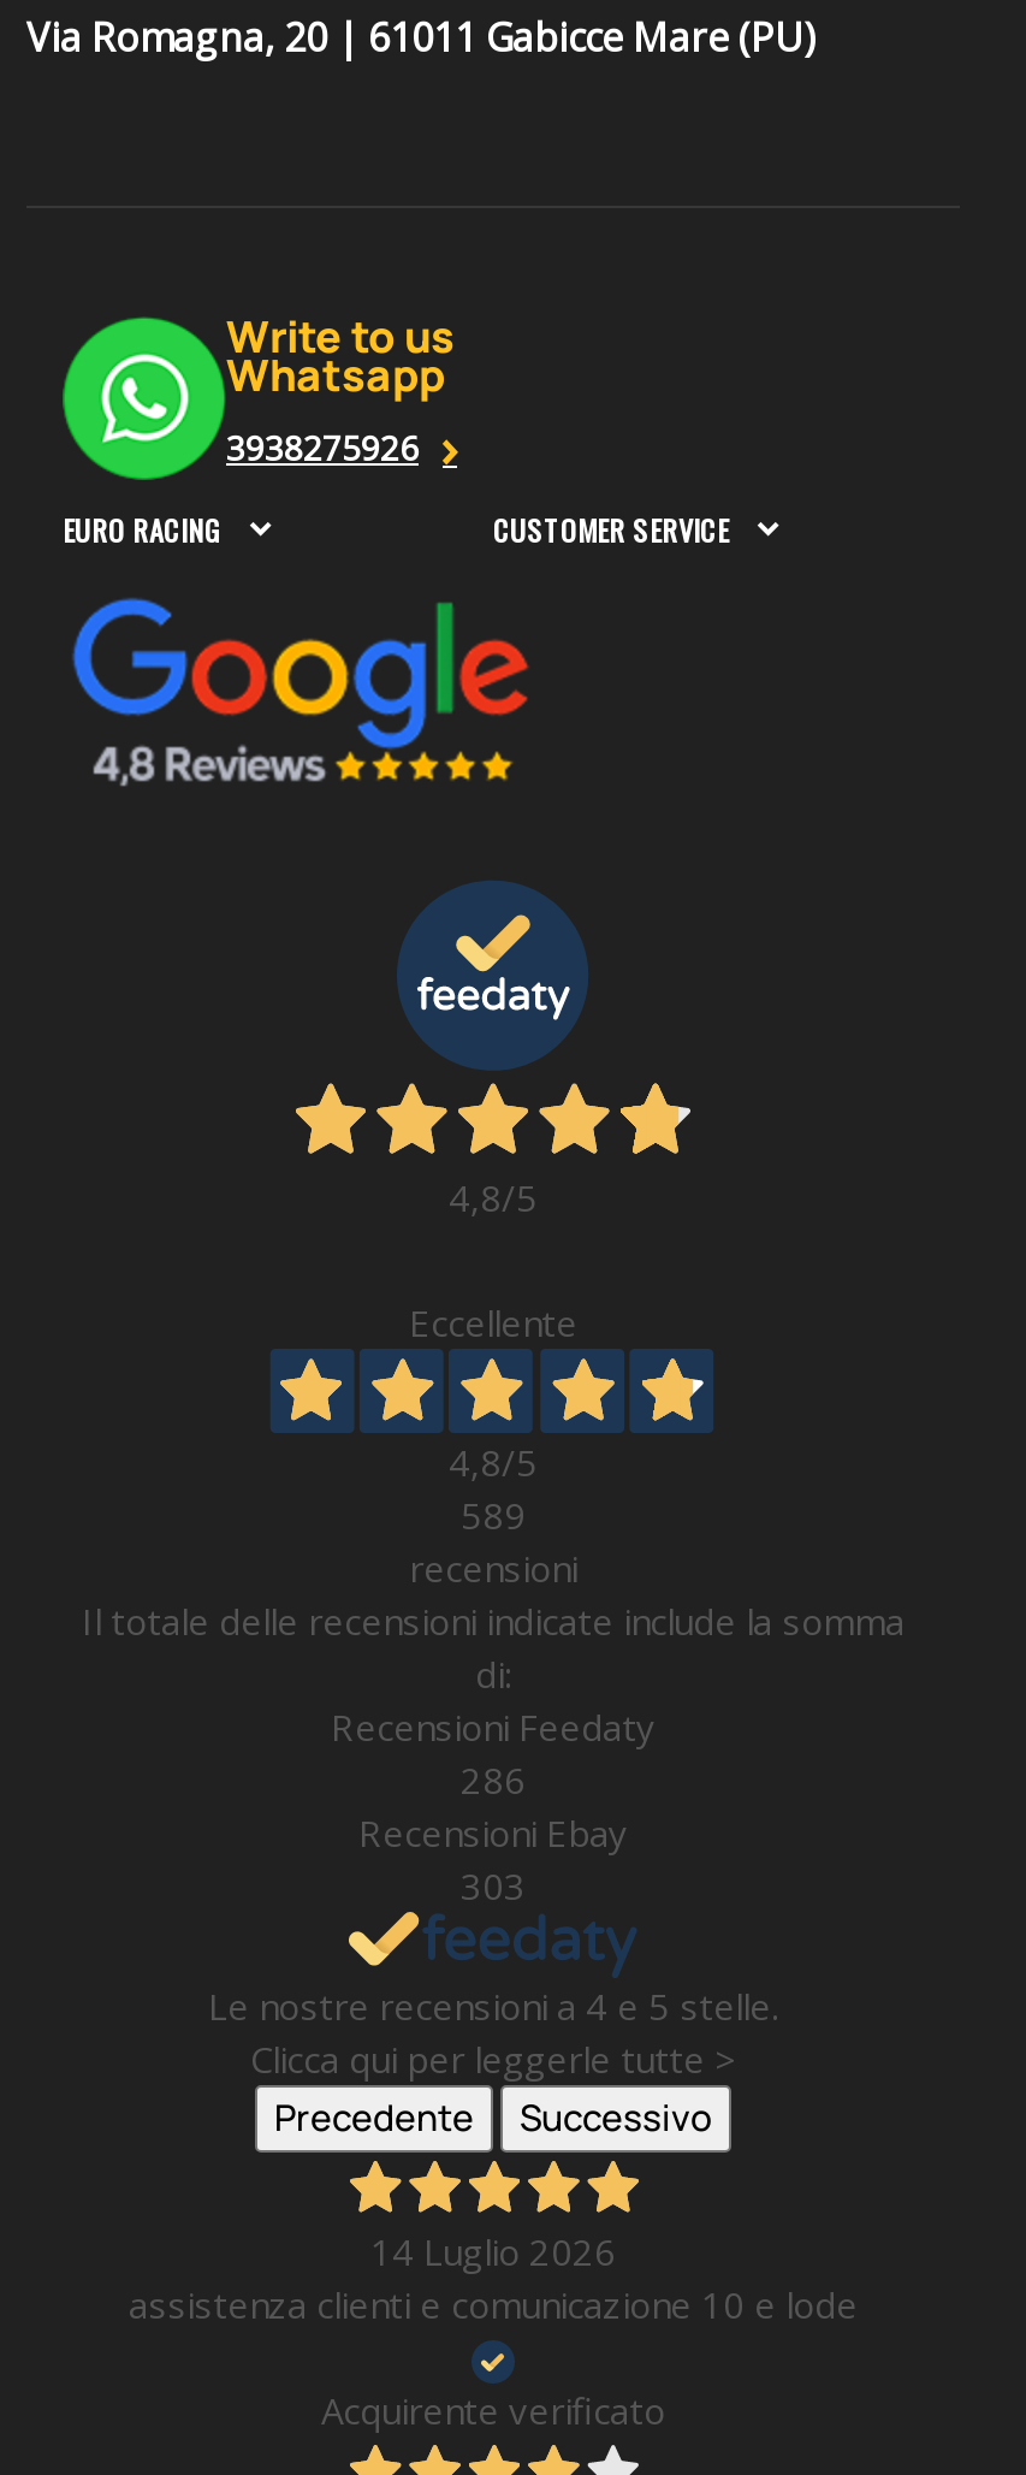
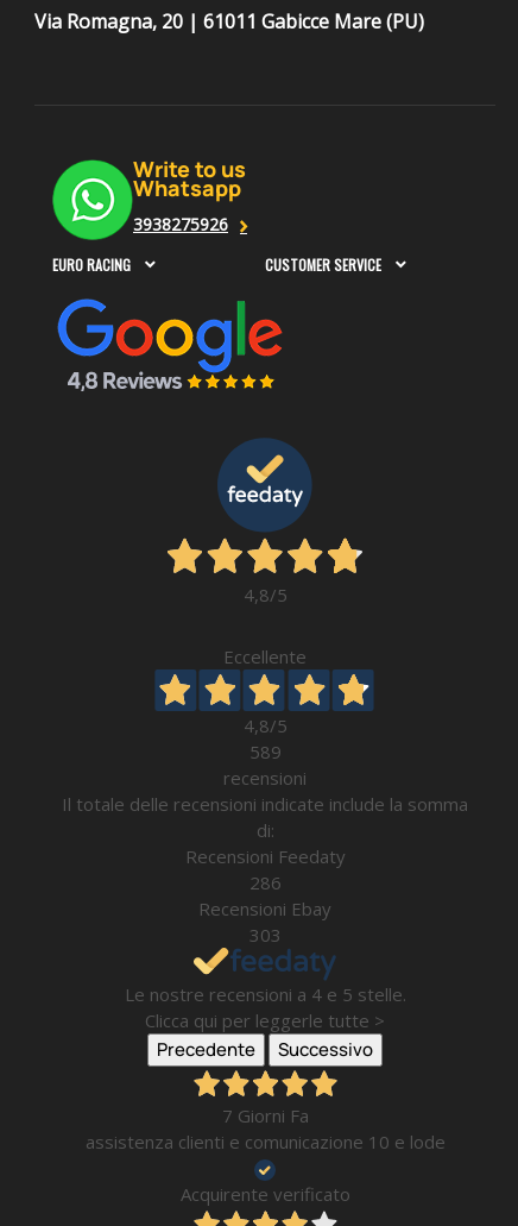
- 14 Luglio 2026
+ 7 Giorni Fa
